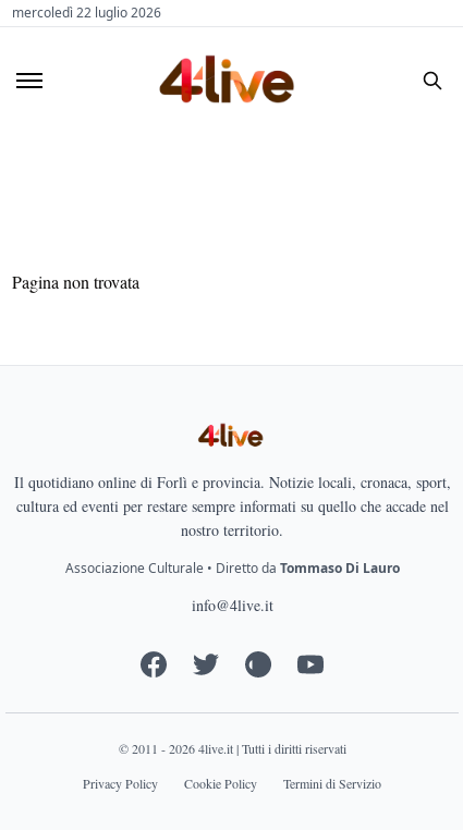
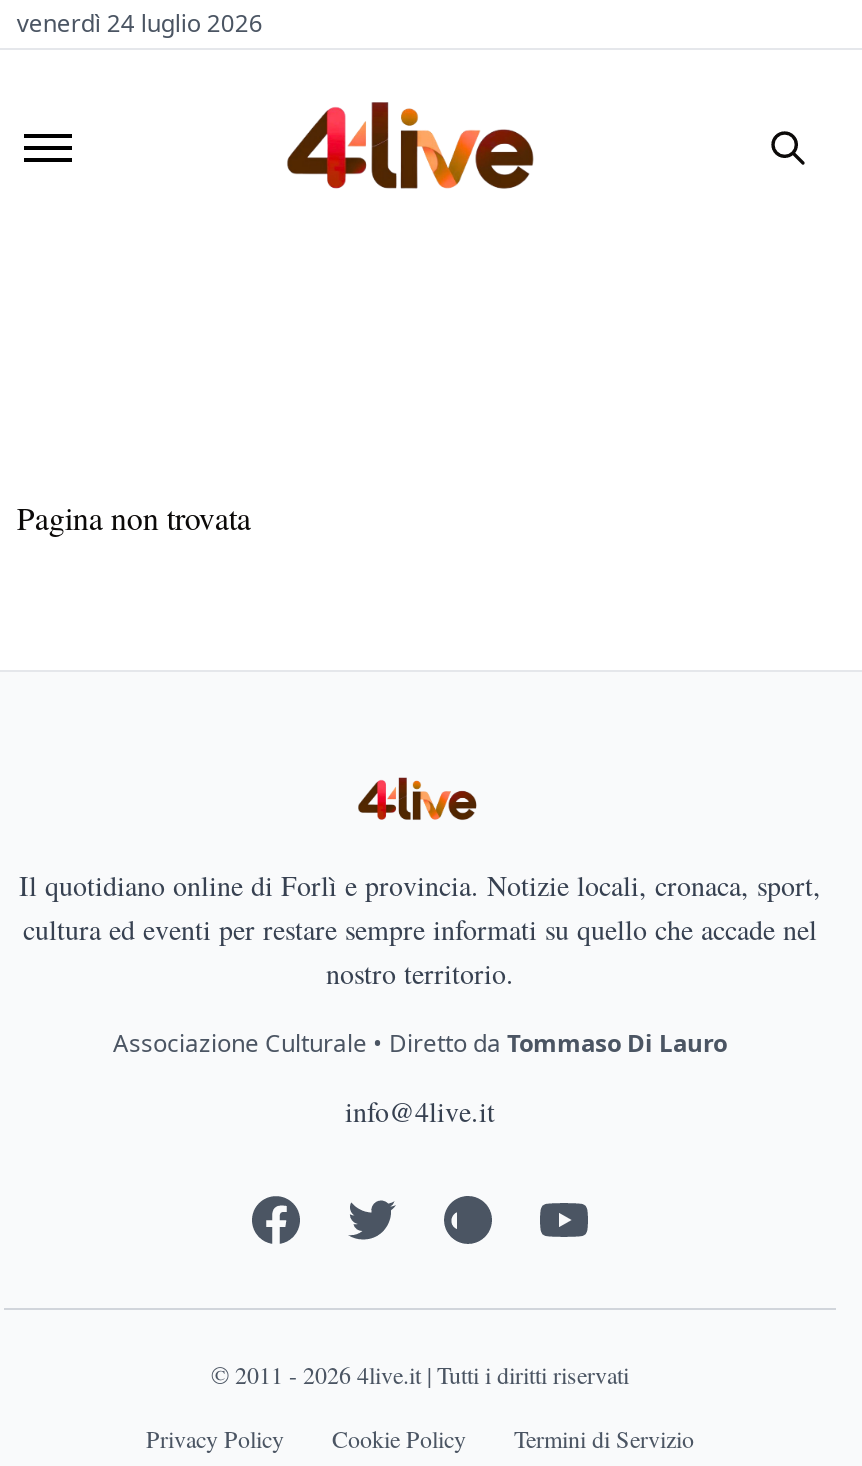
- mercoledì 22 luglio 2026
+ venerdì 24 luglio 2026
